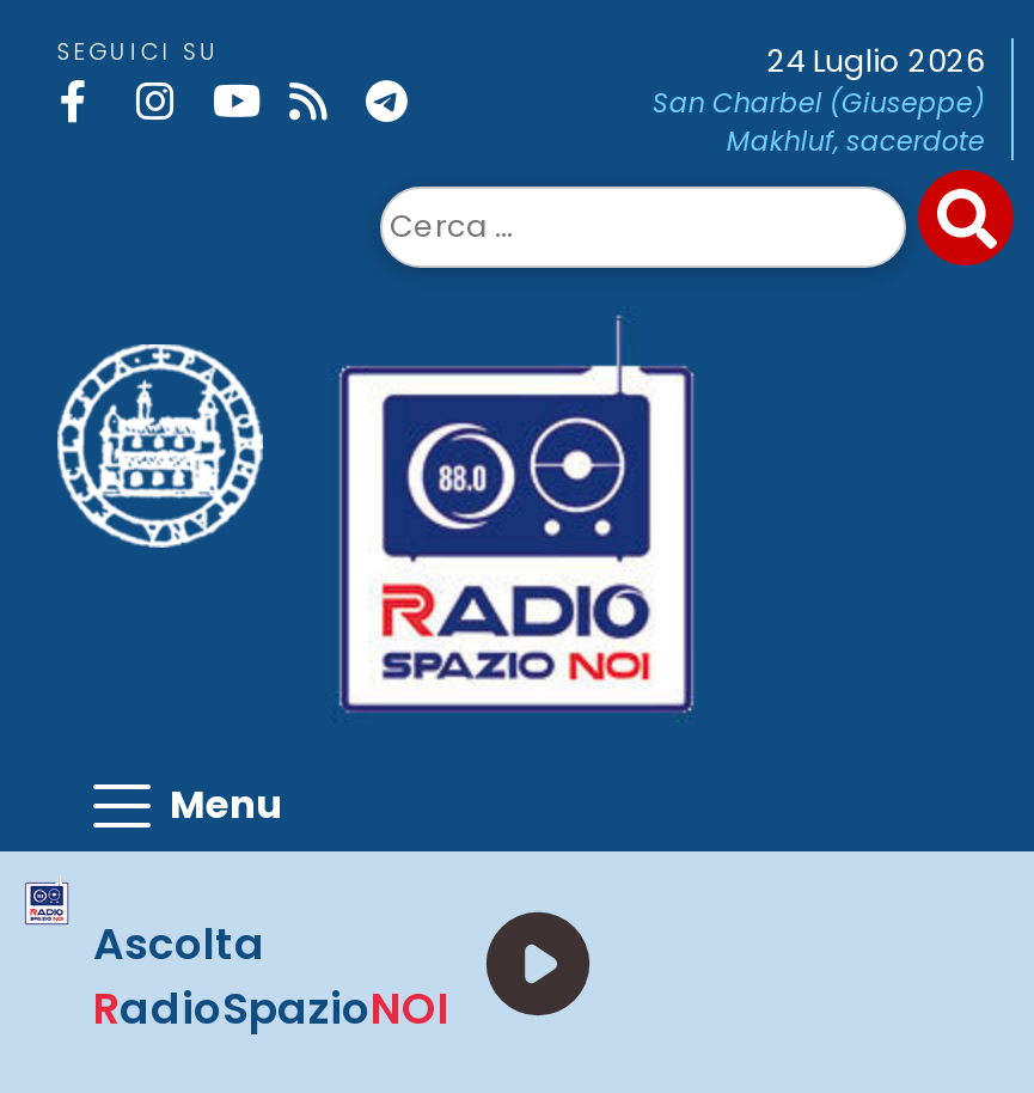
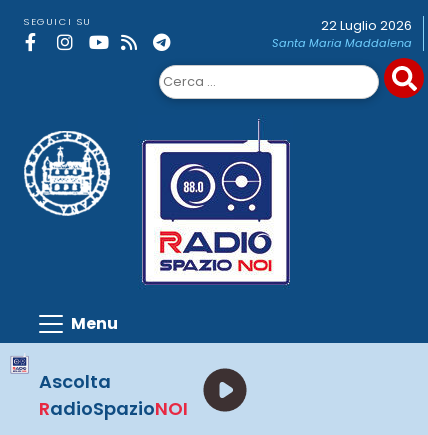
- 24 Luglio 2026
- San Charbel (Giuseppe)
- Makhluf, sacerdote
+ 22 Luglio 2026
+ Santa Maria Maddalena
